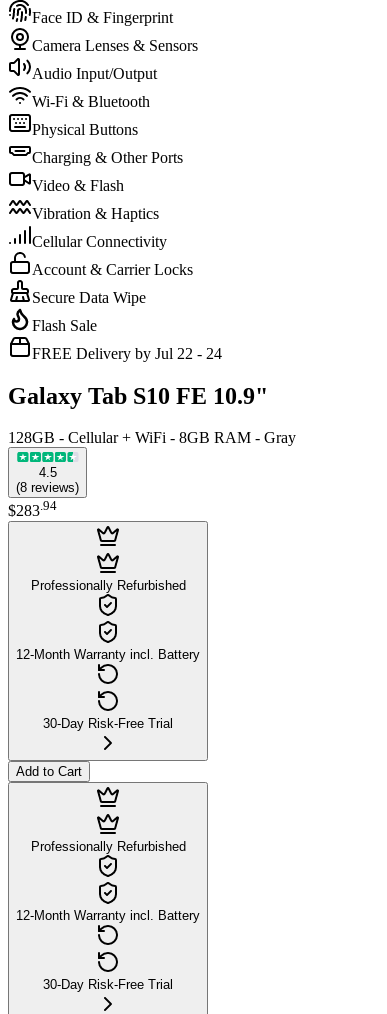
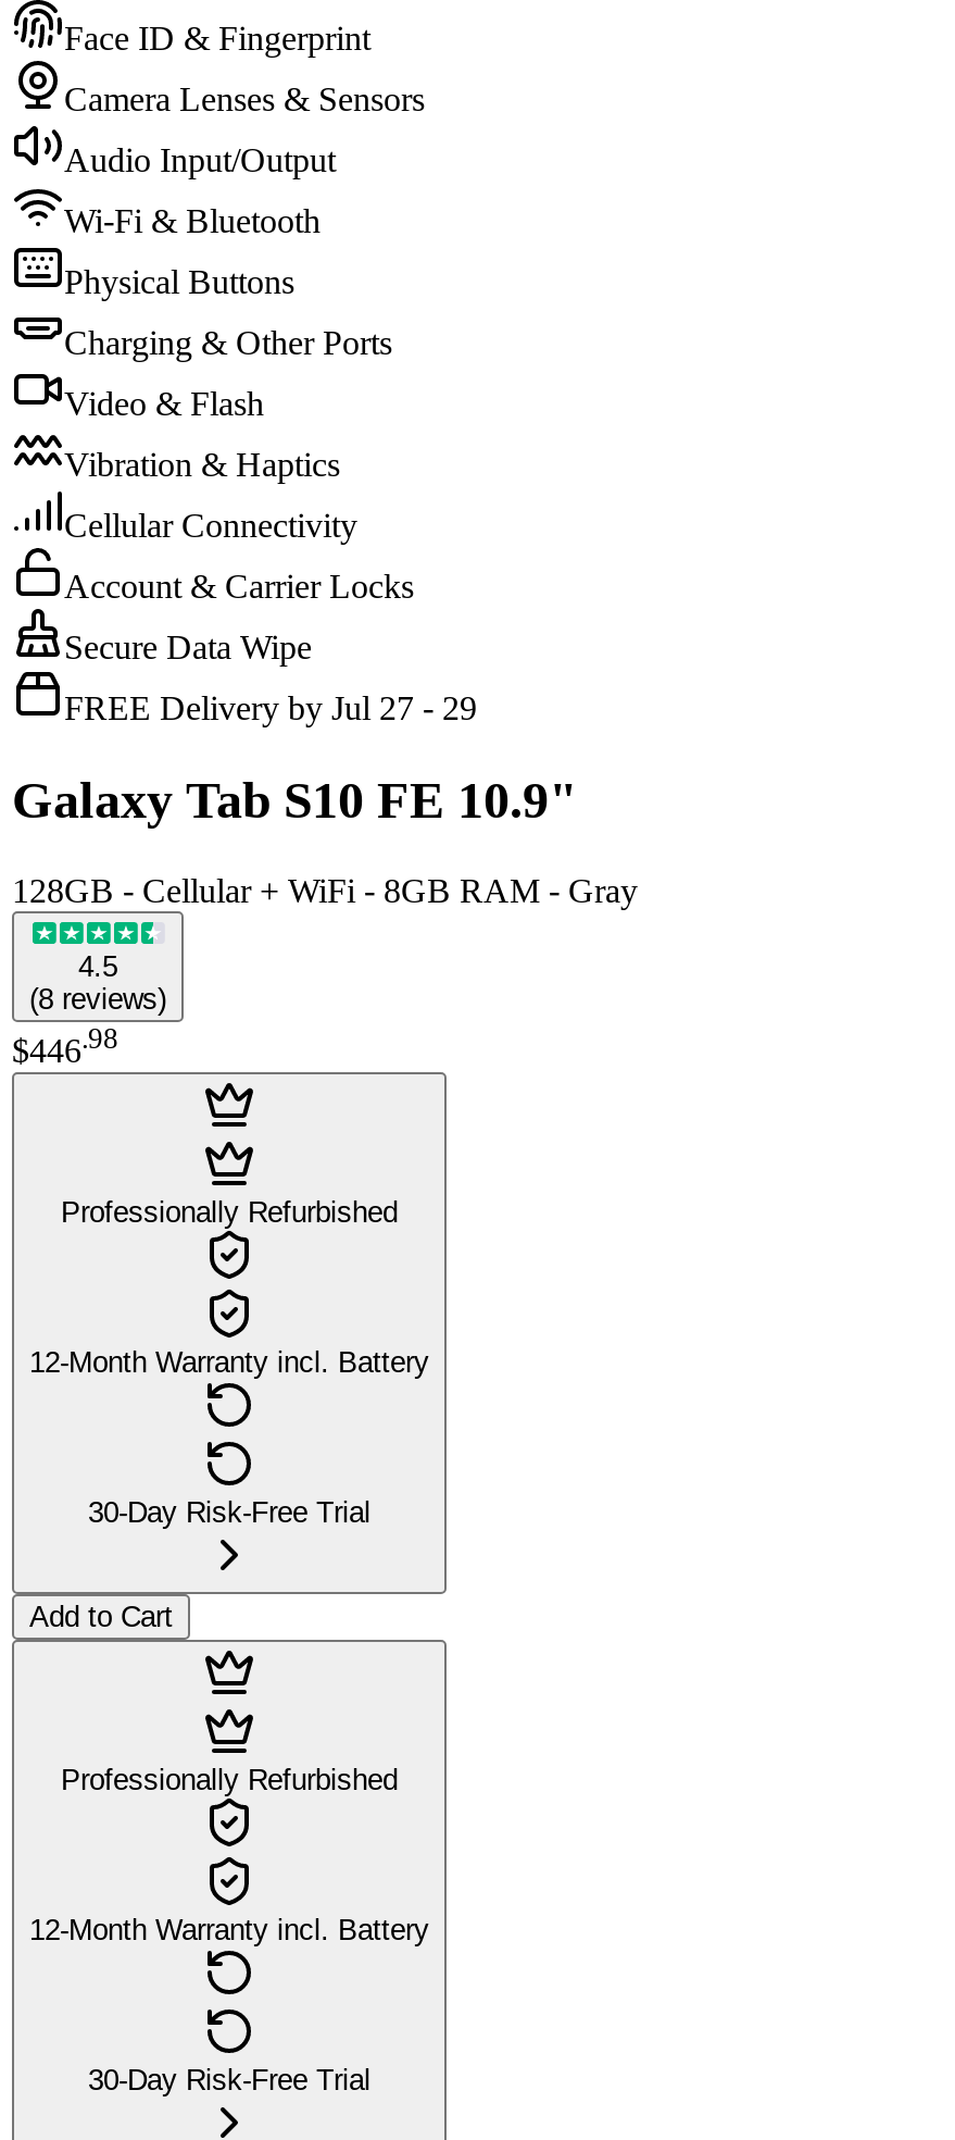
- Flash Sale
- FREE Delivery by Jul 22 - 24
+ FREE Delivery by Jul 27 - 29

- $283.94
+ $446.98
